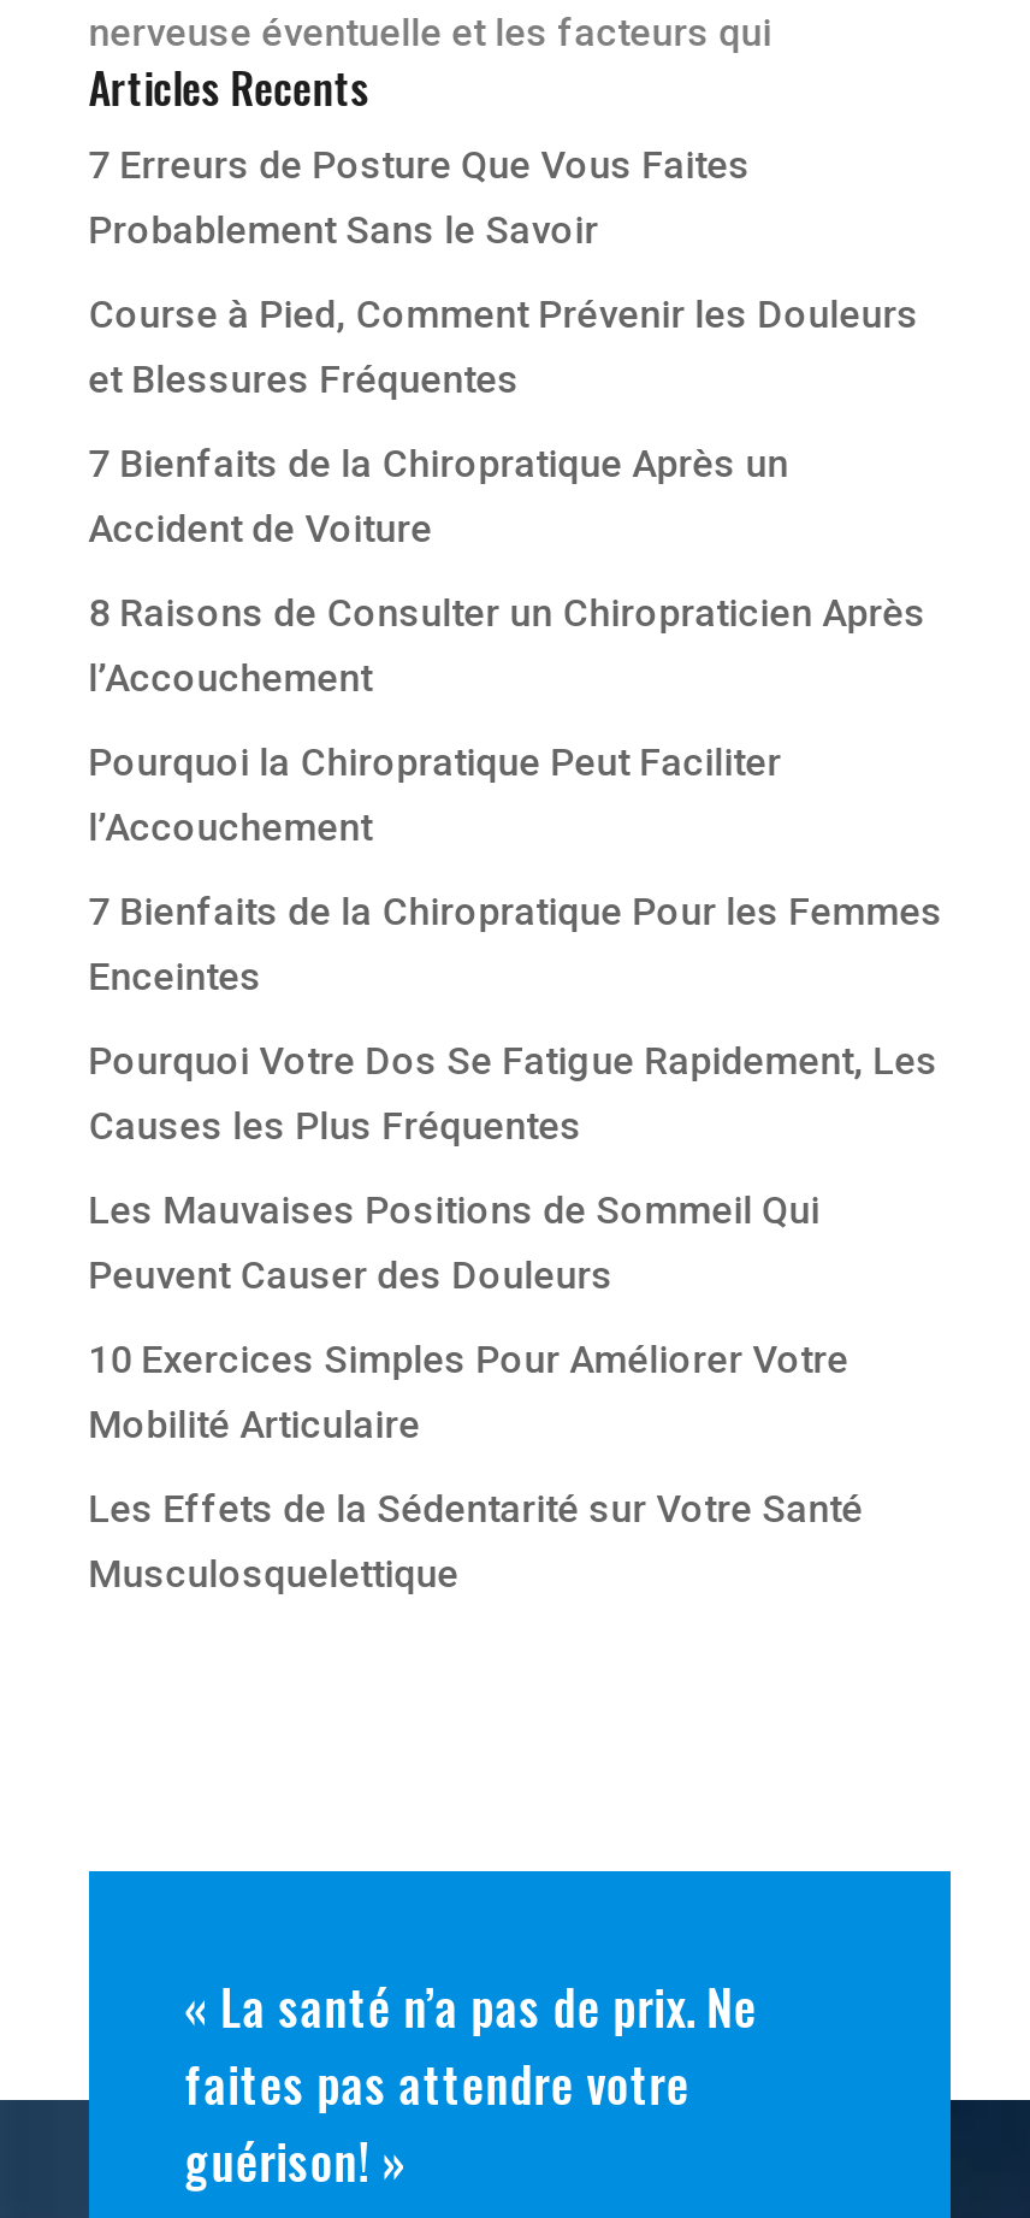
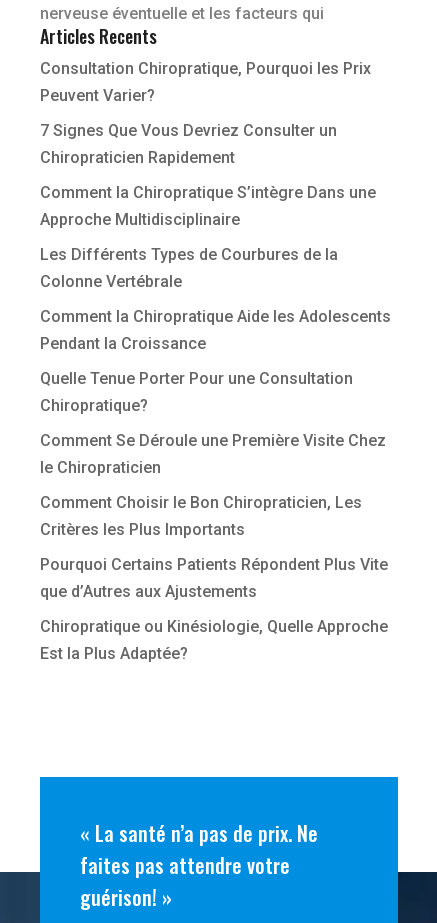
- 7 Erreurs de Posture Que Vous Faites
- Probablement Sans le Savoir
+ Consultation Chiropratique, Pourquoi les Prix
+ Peuvent Varier?

- Course à Pied, Comment Prévenir les Douleurs
- et Blessures Fréquentes
+ 7 Signes Que Vous Devriez Consulter un
+ Chiropraticien Rapidement

- 7 Bienfaits de la Chiropratique Après un
- Accident de Voiture
+ Comment la Chiropratique S’intègre Dans une
+ Approche Multidisciplinaire

- 8 Raisons de Consulter un Chiropraticien Après
- l’Accouchement
+ Les Différents Types de Courbures de la
+ Colonne Vertébrale

- Pourquoi la Chiropratique Peut Faciliter
- l’Accouchement
+ Comment la Chiropratique Aide les Adolescents
+ Pendant la Croissance

- 7 Bienfaits de la Chiropratique Pour les Femmes
- Enceintes
+ Quelle Tenue Porter Pour une Consultation
+ Chiropratique?

- Pourquoi Votre Dos Se Fatigue Rapidement, Les
- Causes les Plus Fréquentes
+ Comment Se Déroule une Première Visite Chez
+ le Chiropraticien

- Les Mauvaises Positions de Sommeil Qui
- Peuvent Causer des Douleurs
+ Comment Choisir le Bon Chiropraticien, Les
+ Critères les Plus Importants

- 10 Exercices Simples Pour Améliorer Votre
- Mobilité Articulaire
+ Pourquoi Certains Patients Répondent Plus Vite
+ que d’Autres aux Ajustements

- Les Effets de la Sédentarité sur Votre Santé
- Musculosquelettique
+ Chiropratique ou Kinésiologie, Quelle Approche
+ Est la Plus Adaptée?
